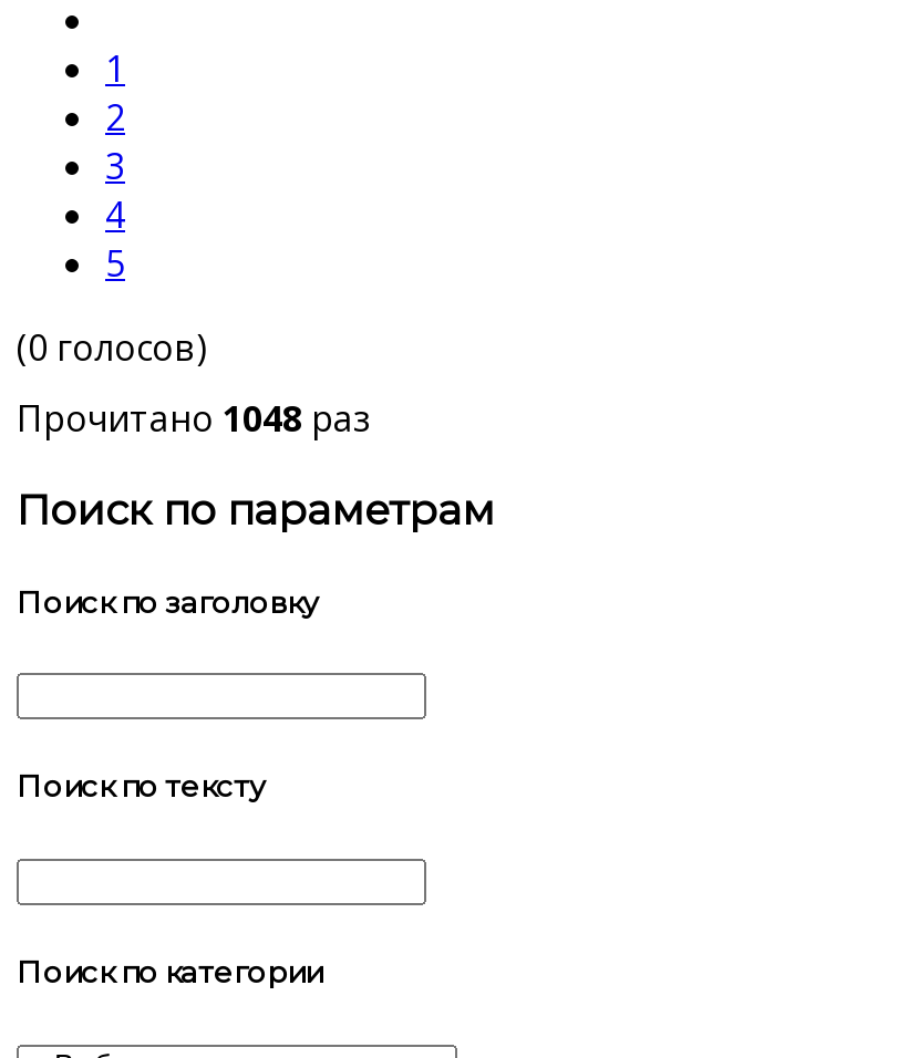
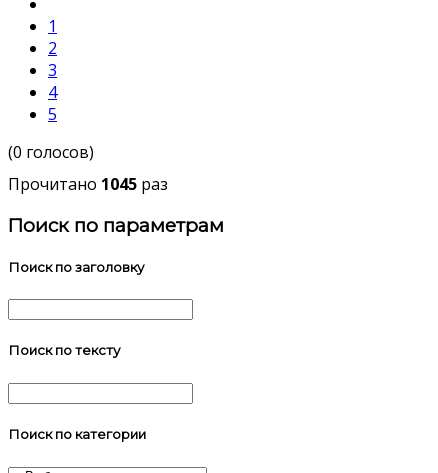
- Прочитано 1048 раз
+ Прочитано 1045 раз
